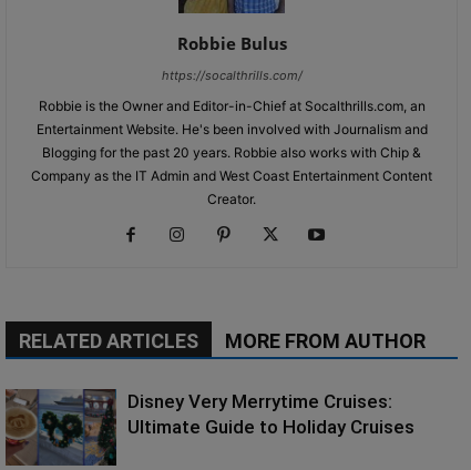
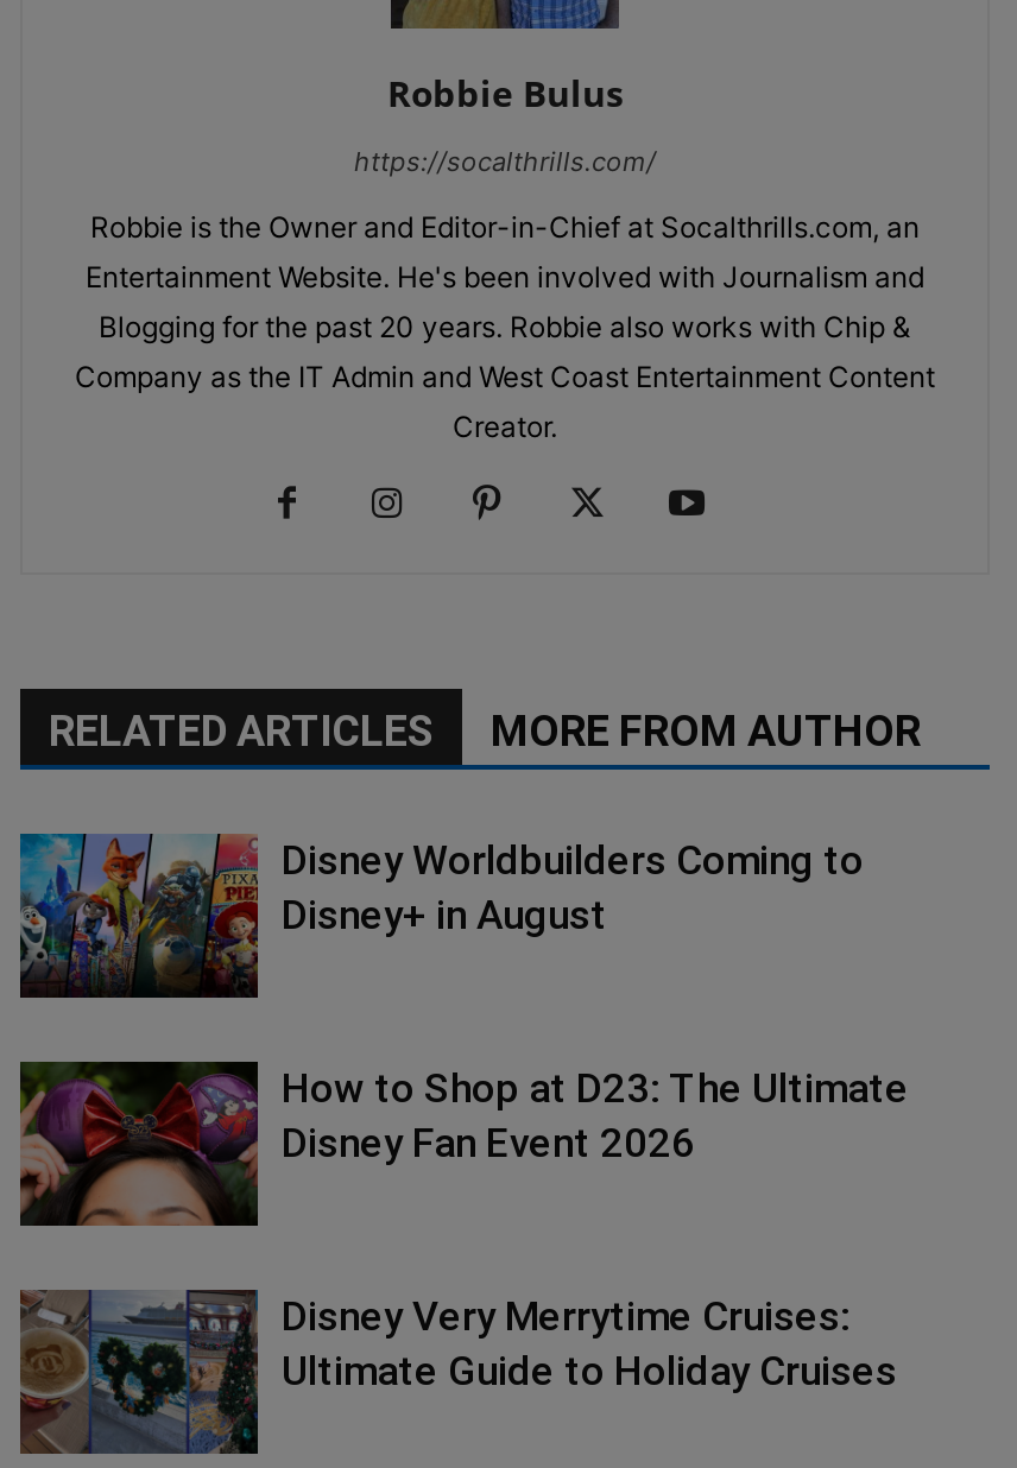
+ [image]
+ Disney Worldbuilders Coming to
+ Disney+ in August

+ [image]
+ How to Shop at D23: The Ultimate
+ Disney Fan Event 2026
